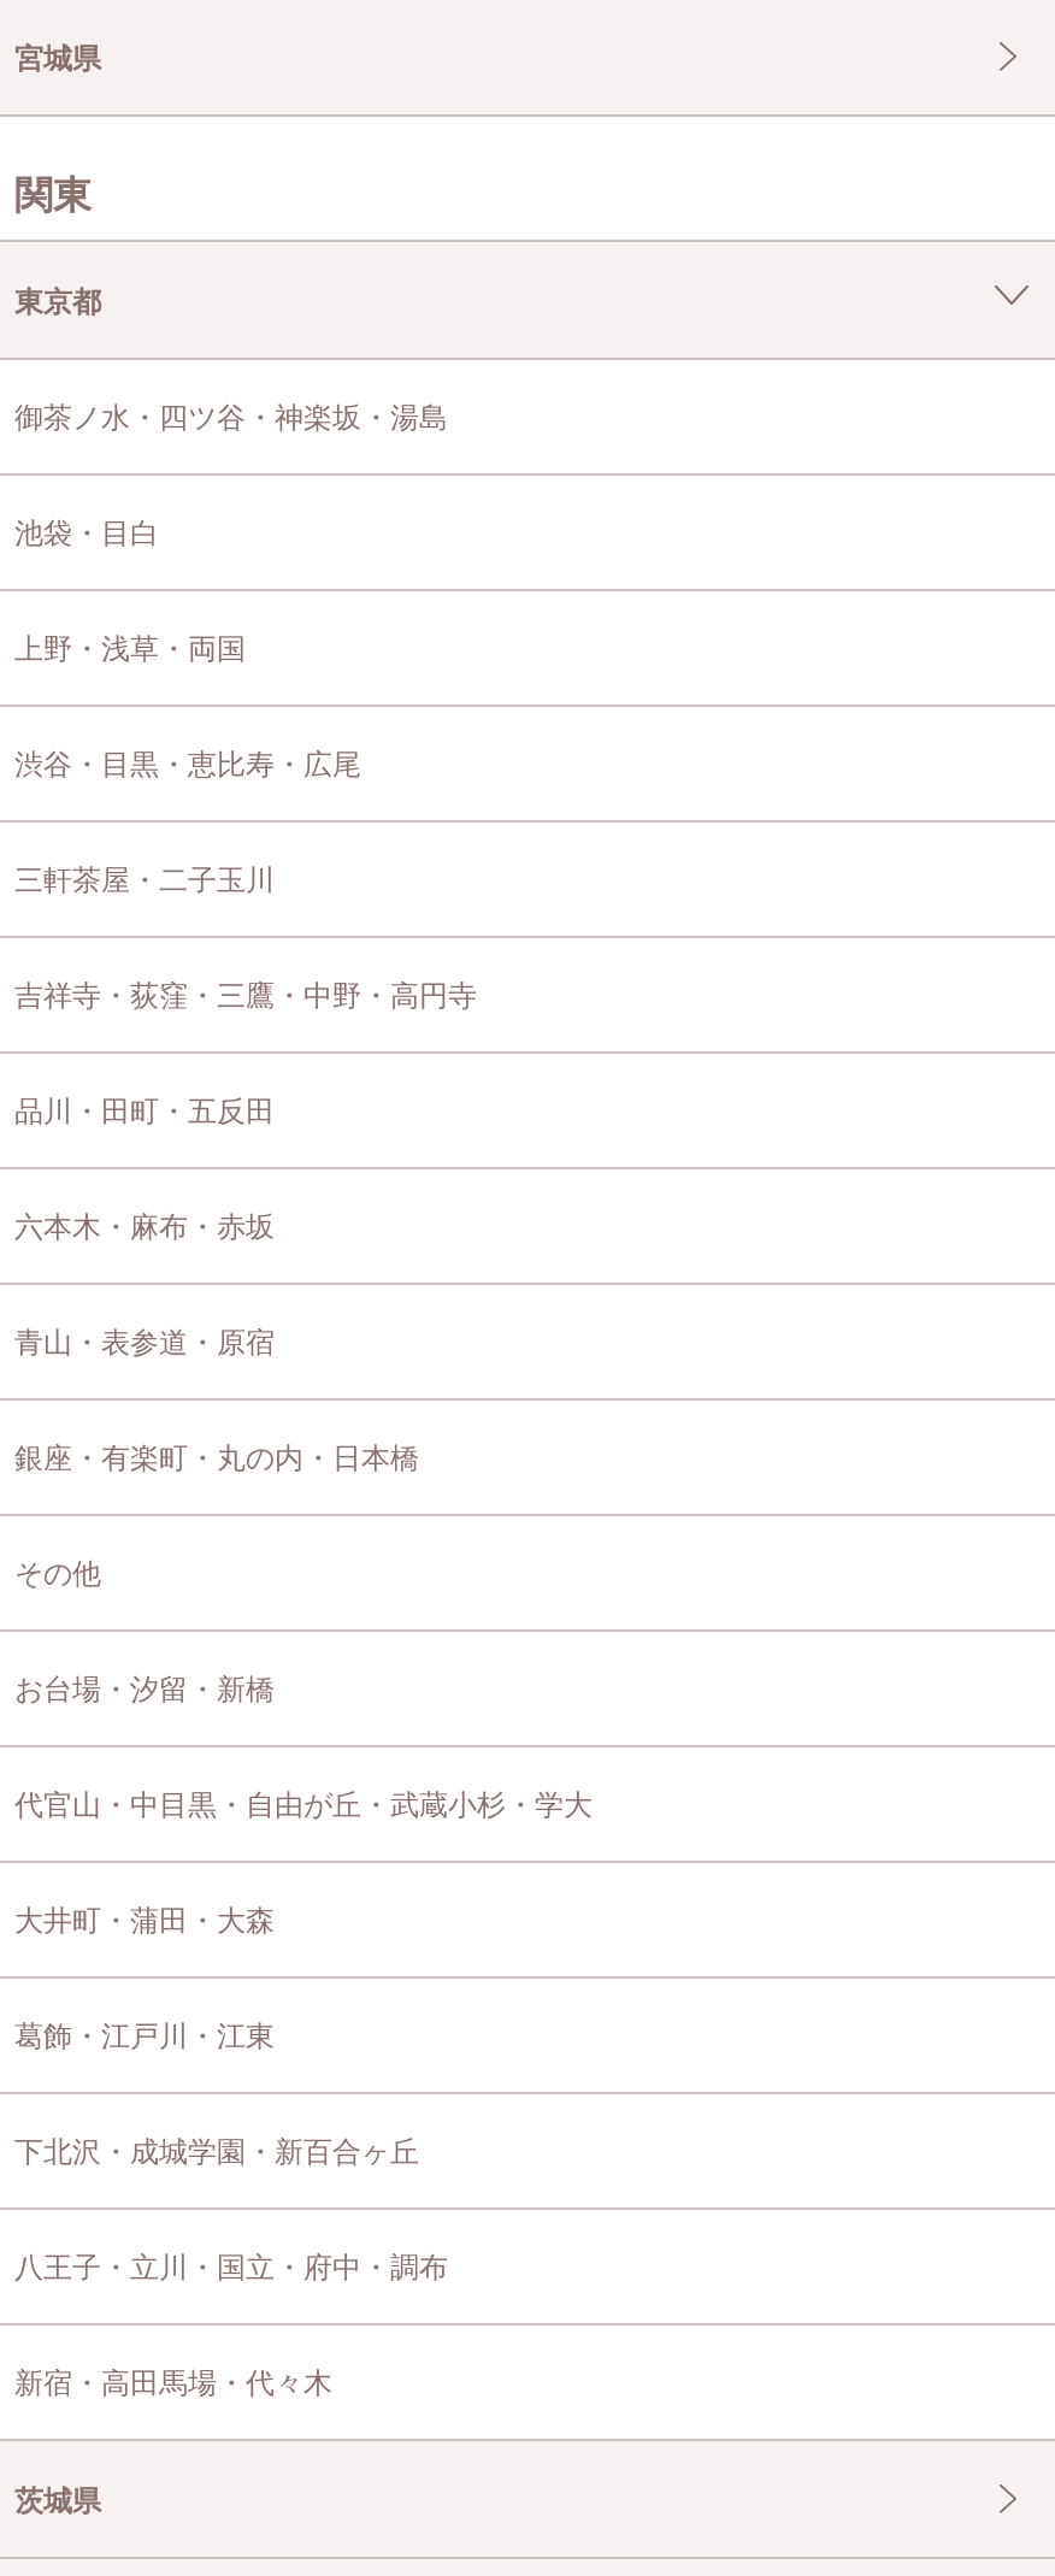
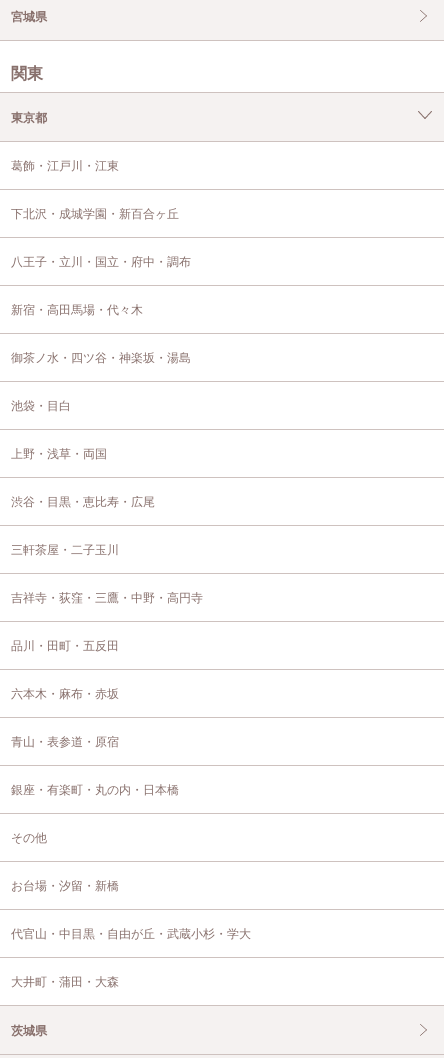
moved down: 御茶ノ水・四ツ谷・神楽坂・湯島 | 池袋・目白 | 上野・浅草・両国 | ... | 代官山・中目黒・自由が丘・武蔵小杉・学大 | 大井町・蒲田・大森

moved up: 葛飾・江戸川・江東 | 下北沢・成城学園・新百合ヶ丘 | 八王子・立川・国立・府中・調布 | 新宿・高田馬場・代々木
